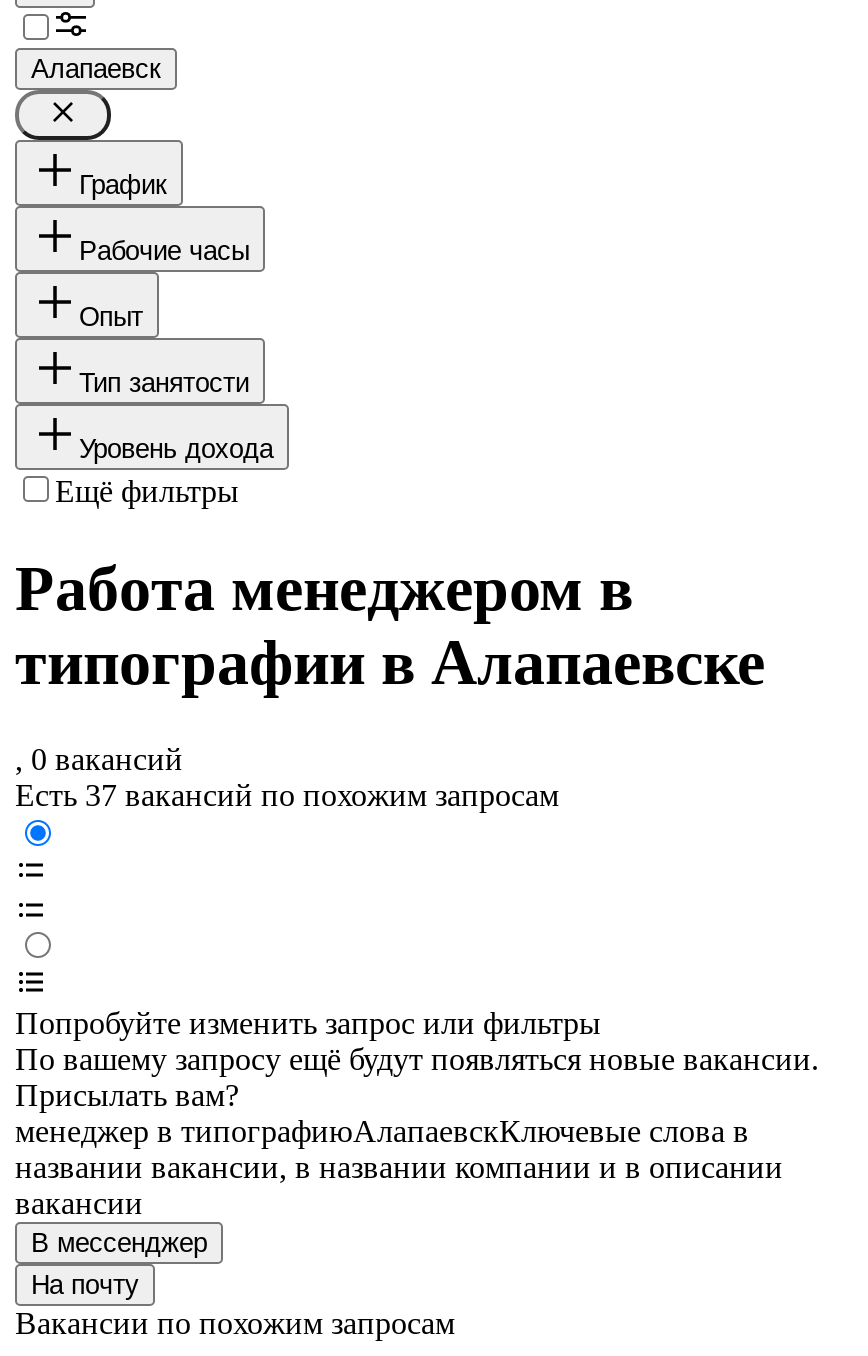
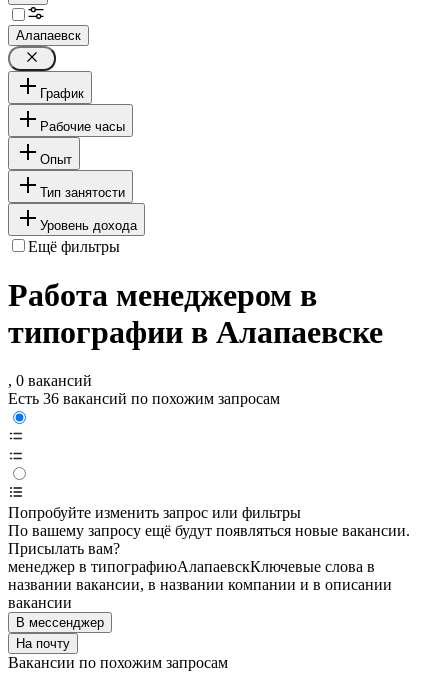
- Есть 37 вакансий по похожим запросам
+ Есть 36 вакансий по похожим запросам
